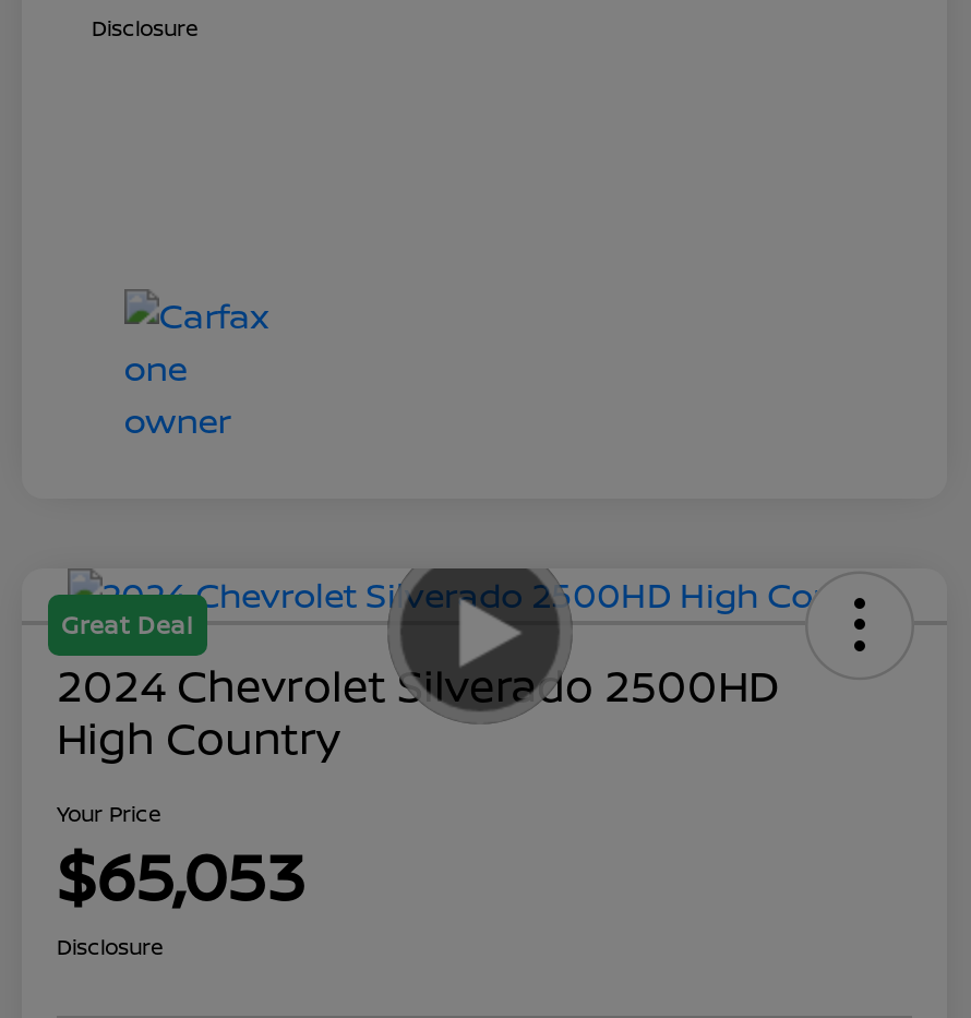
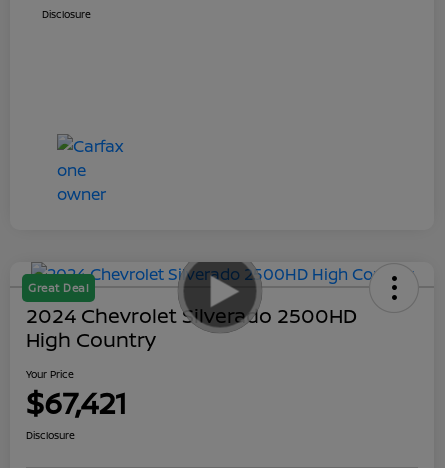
- $65,053
+ $67,421
